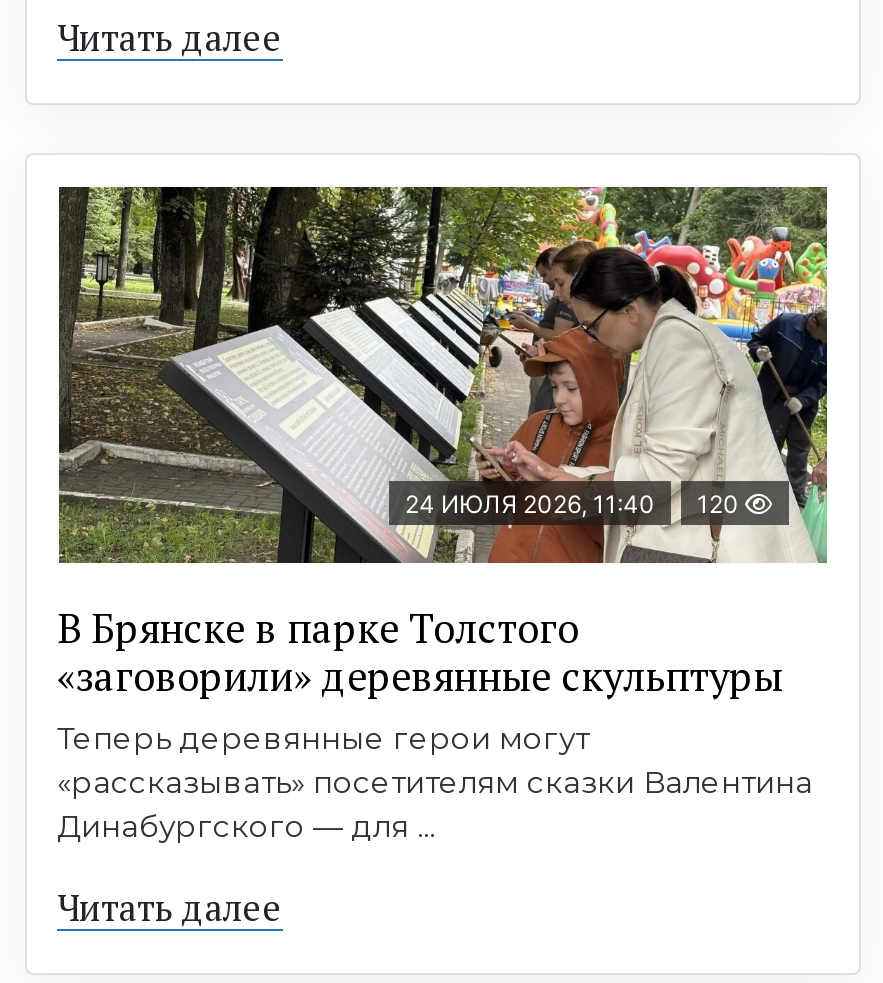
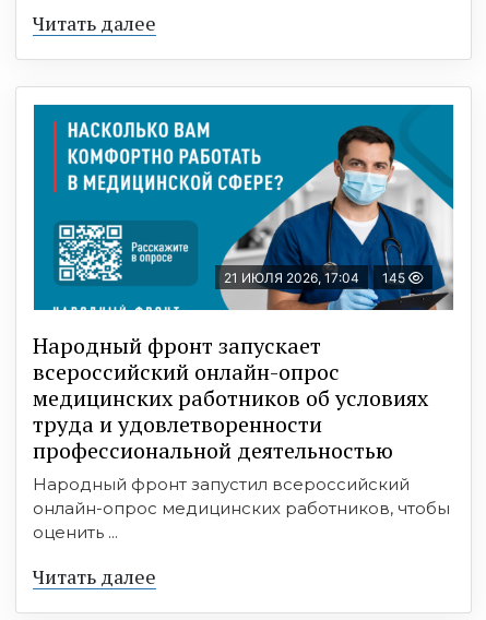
- [image]
- 24 ИЮЛЯ 2026, 11:40
- 120
+ [image]
+ 21 ИЮЛЯ 2026, 17:04
+ 145

- В Брянске в парке Толстого
- «заговорили» деревянные скульптуры
- Теперь деревянные герои могут
- «рассказывать» посетителям сказки Валентина
- Динабургского — для ...
+ Народный фронт запускает
+ всероссийский онлайн-опрос
+ медицинских работников об условиях
+ труда и удовлетворенности
+ профессиональной деятельностью
+ Народный фронт запустил всероссийский
+ онлайн-опрос медицинских работников, чтобы
+ оценить ...
